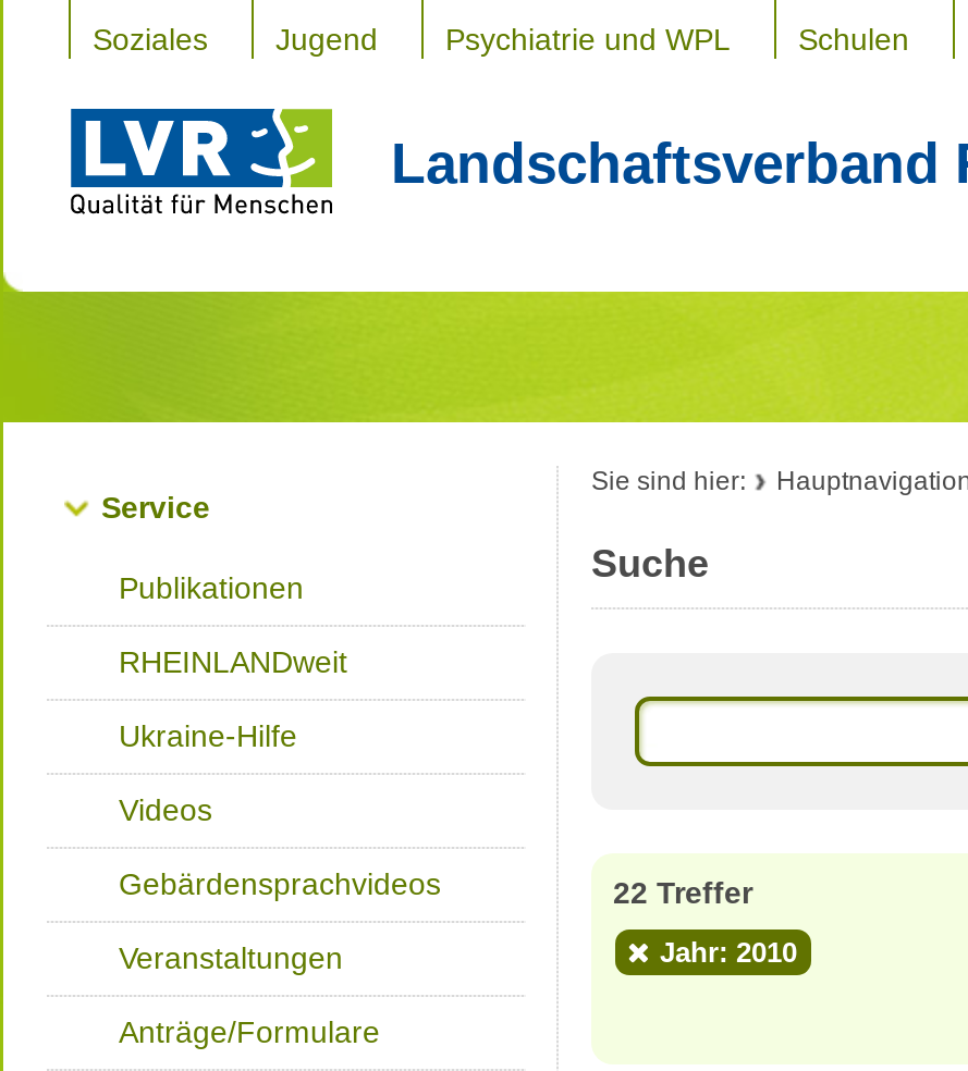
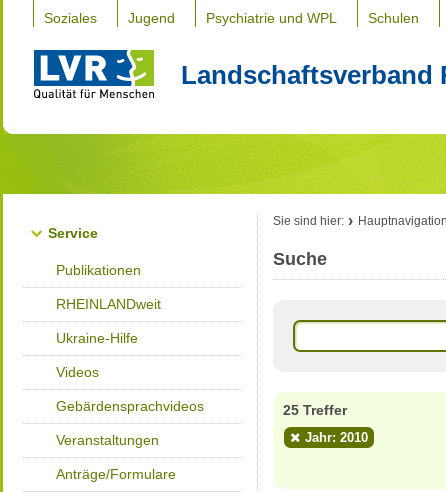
- 22 Treffer
+ 25 Treffer
